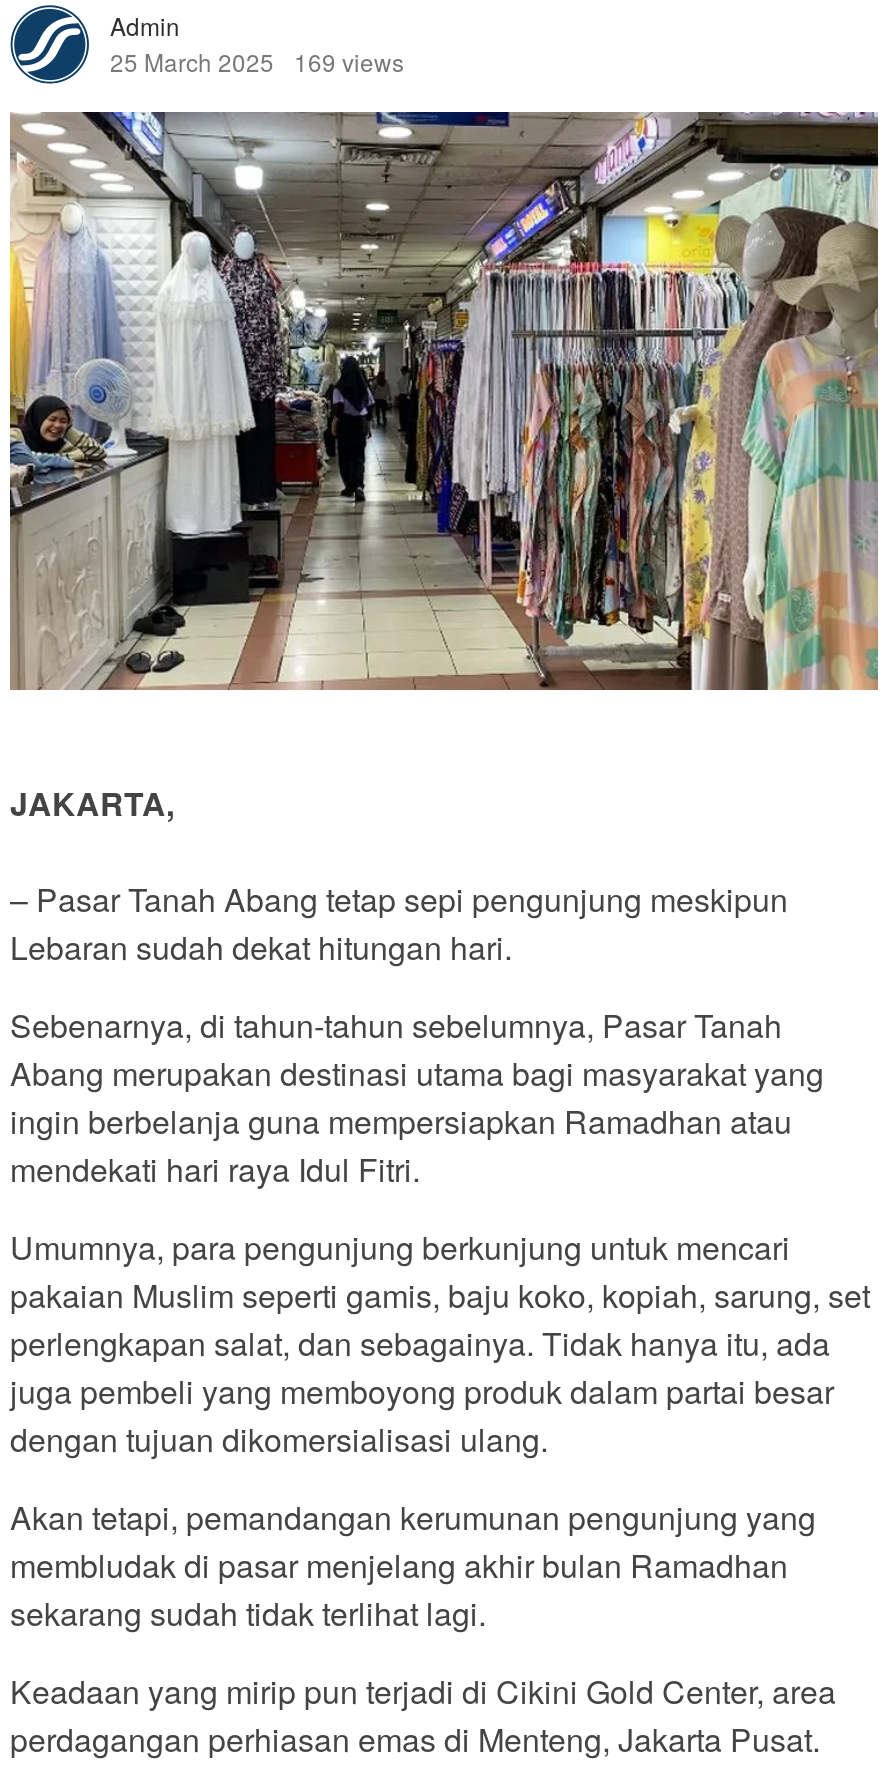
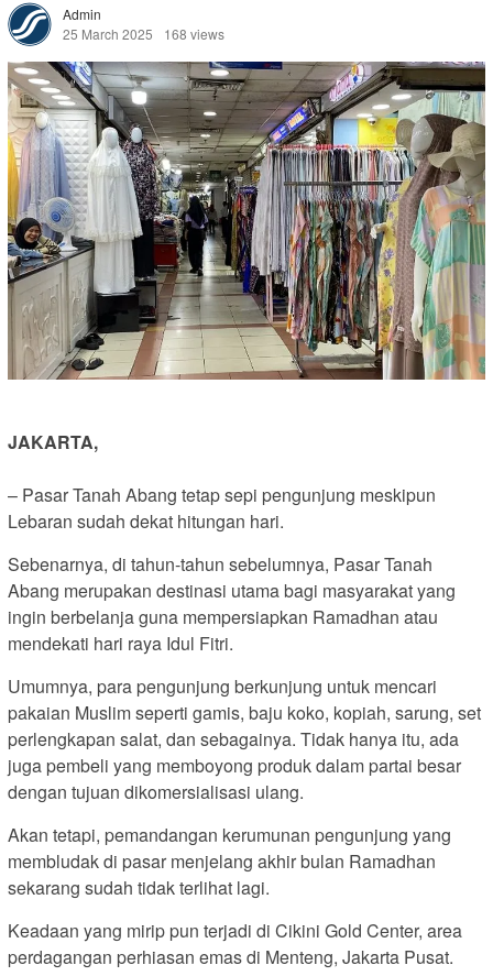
- 25 March 2025 169 views
+ 25 March 2025 168 views
